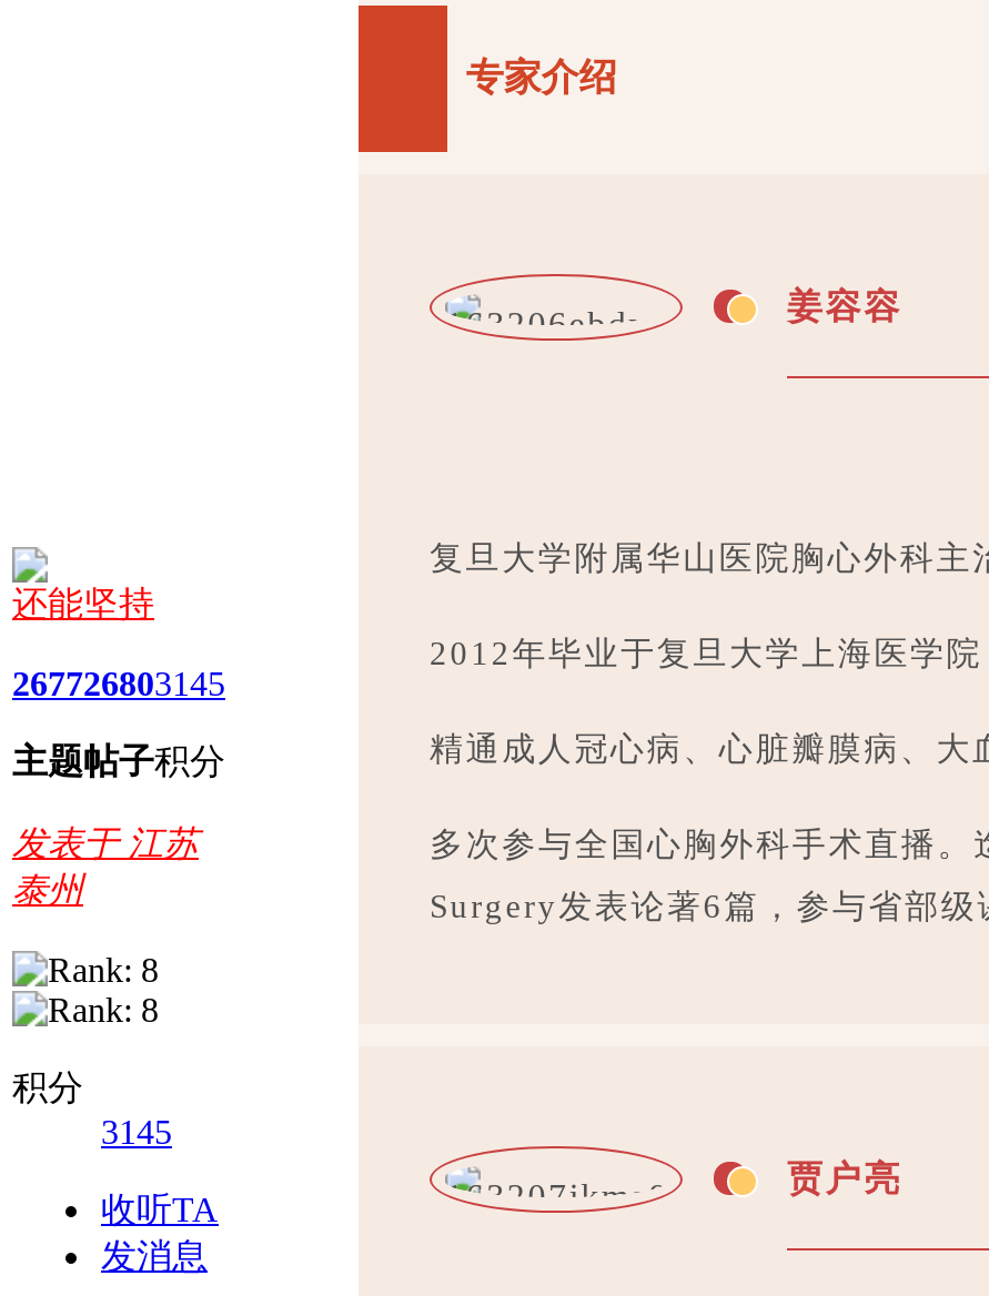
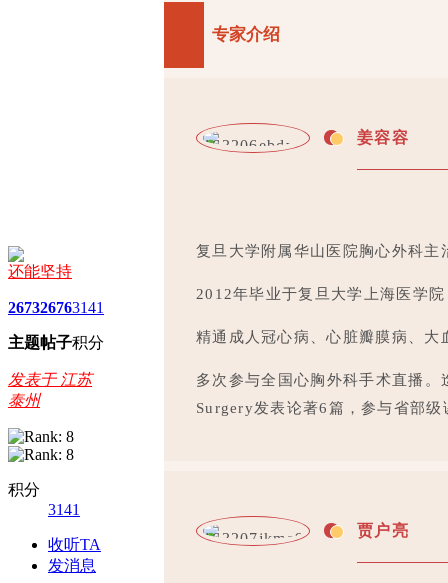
- 2677
+ 2673

- 2680
+ 2676

- 3145
+ 3141

- 3145
+ 3141
